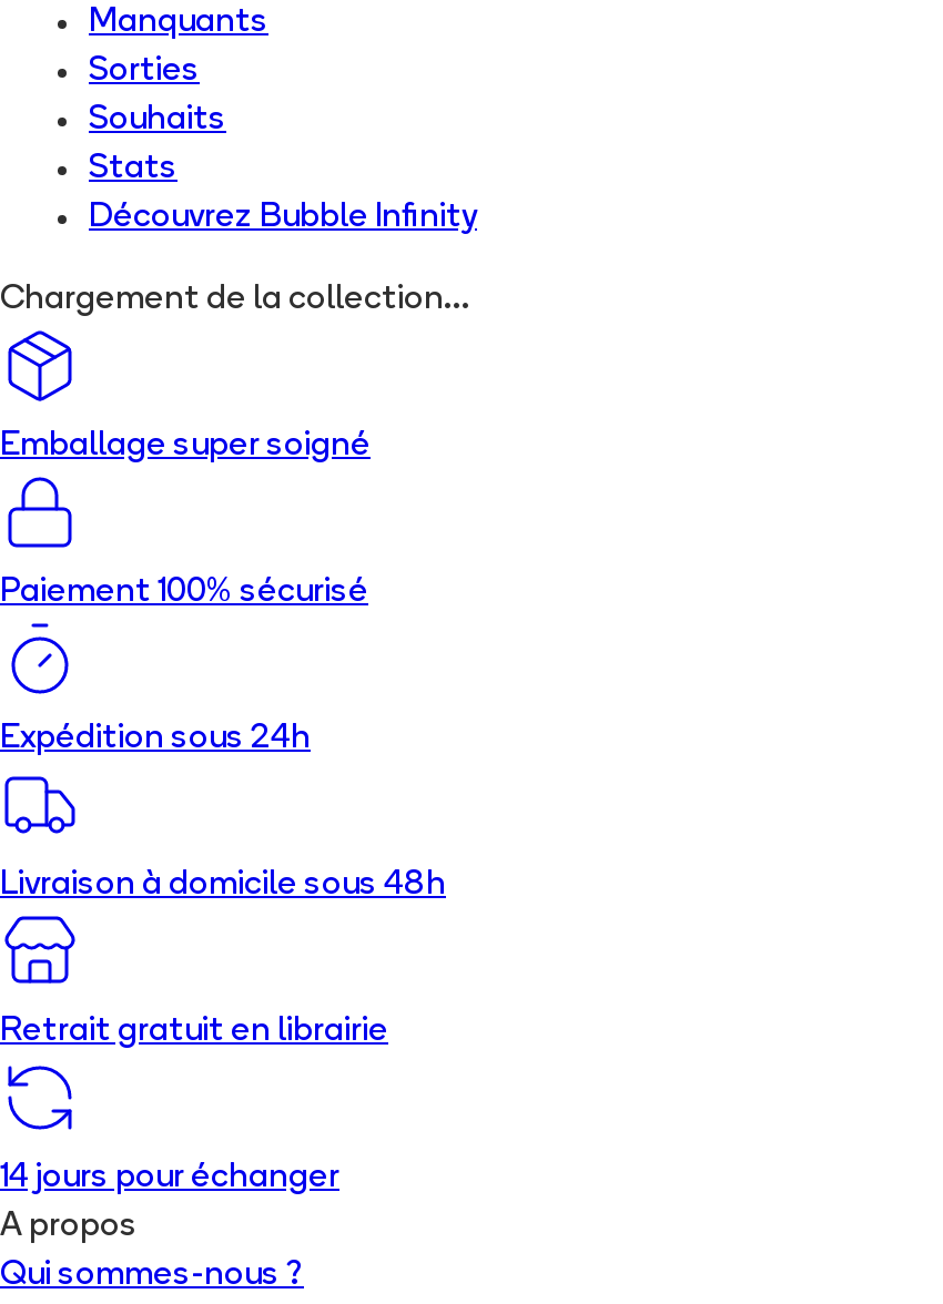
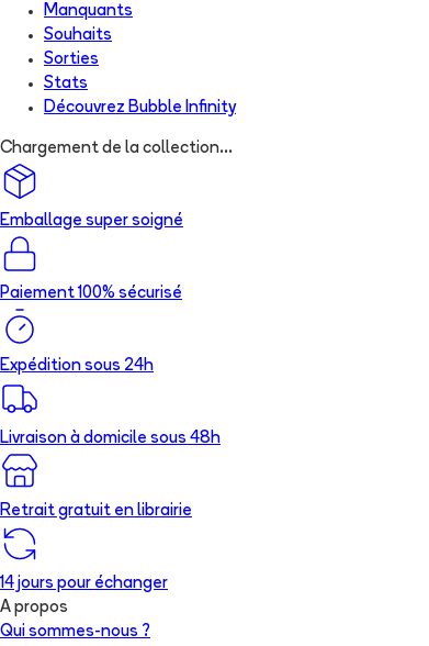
moved down: Sorties

moved up: Souhaits
